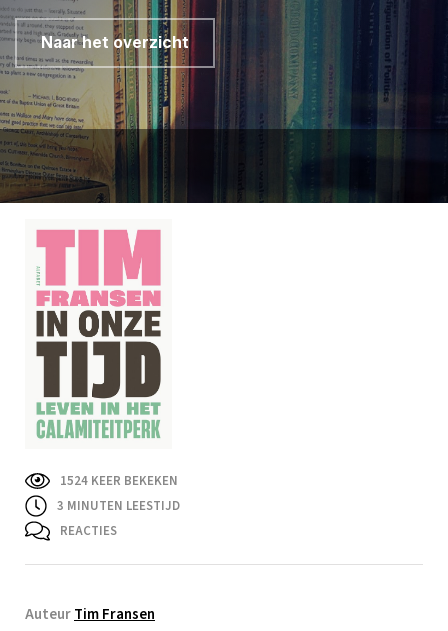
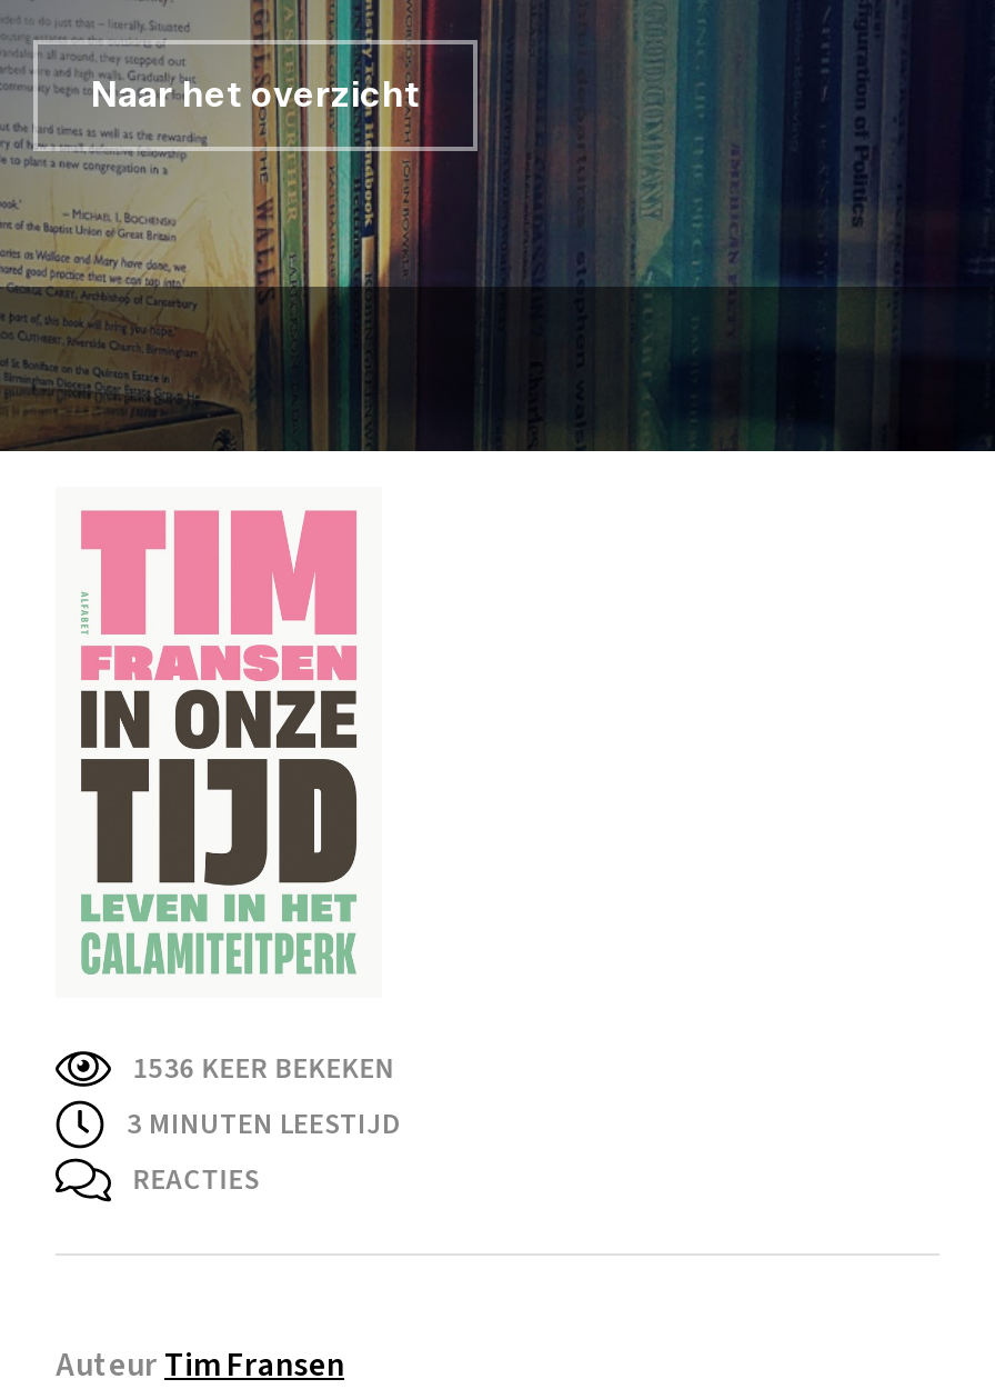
- 1524 KEER BEKEKEN
+ 1536 KEER BEKEKEN
